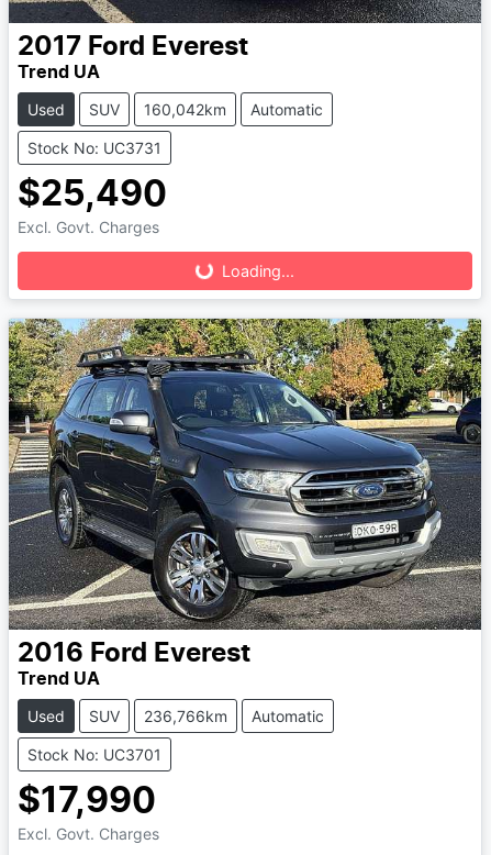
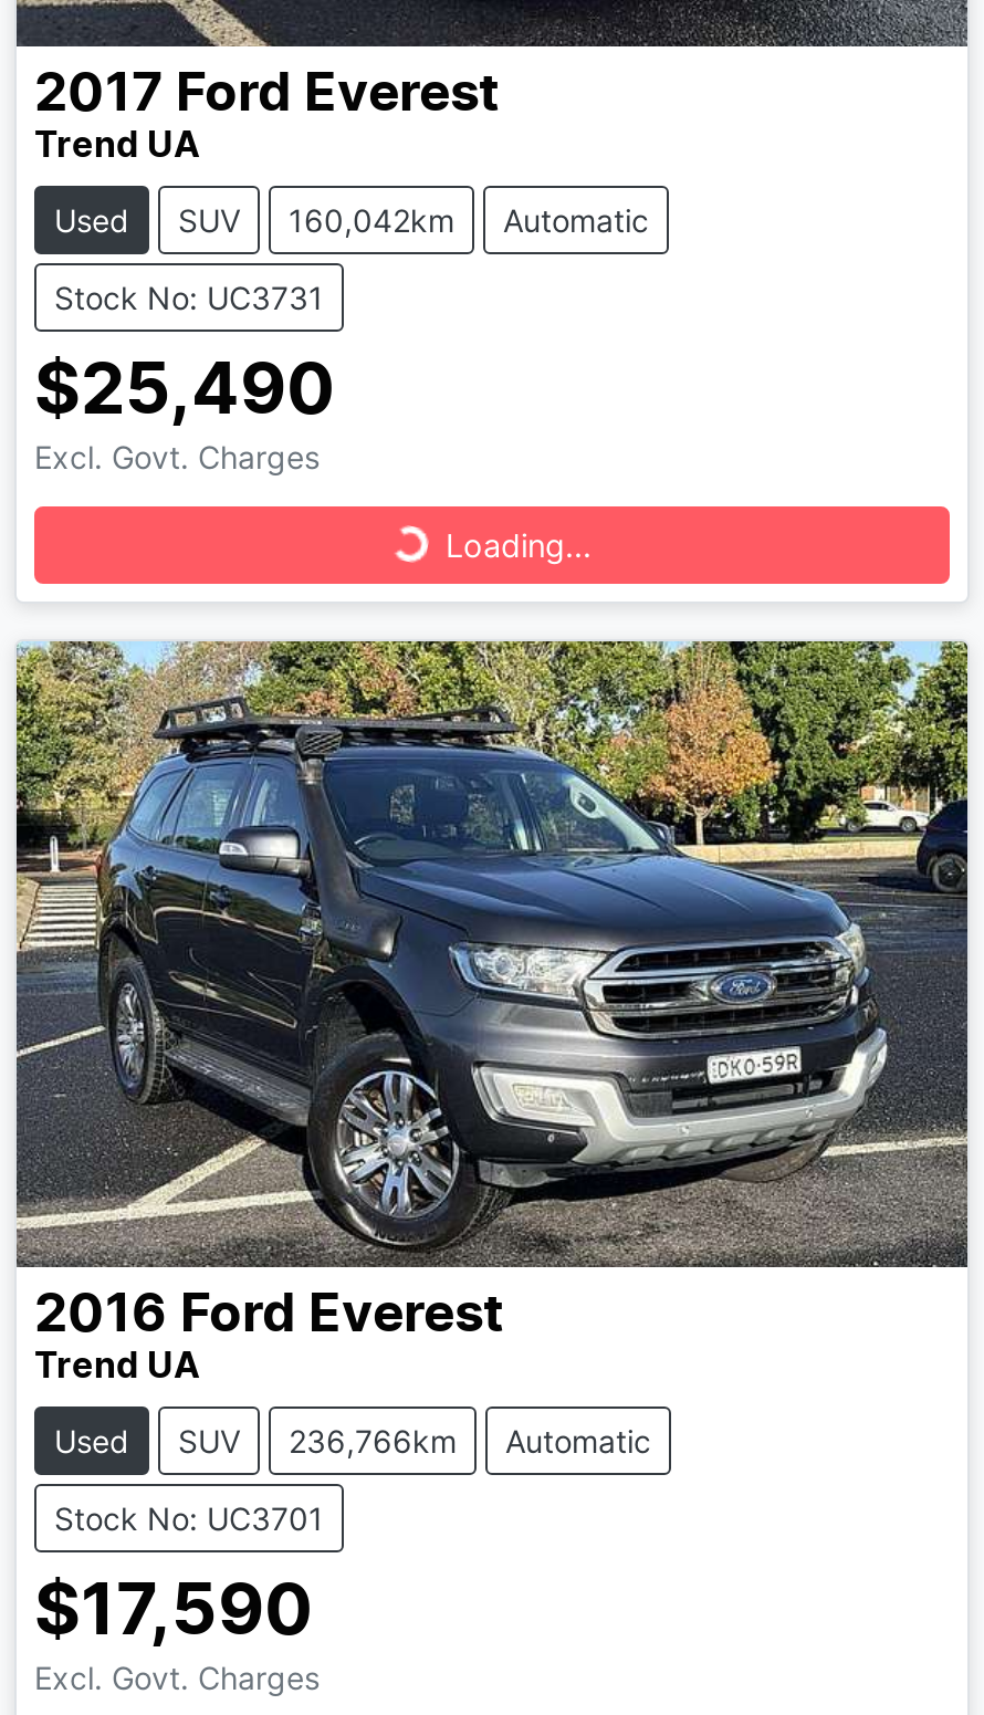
- $17,990
+ $17,590
